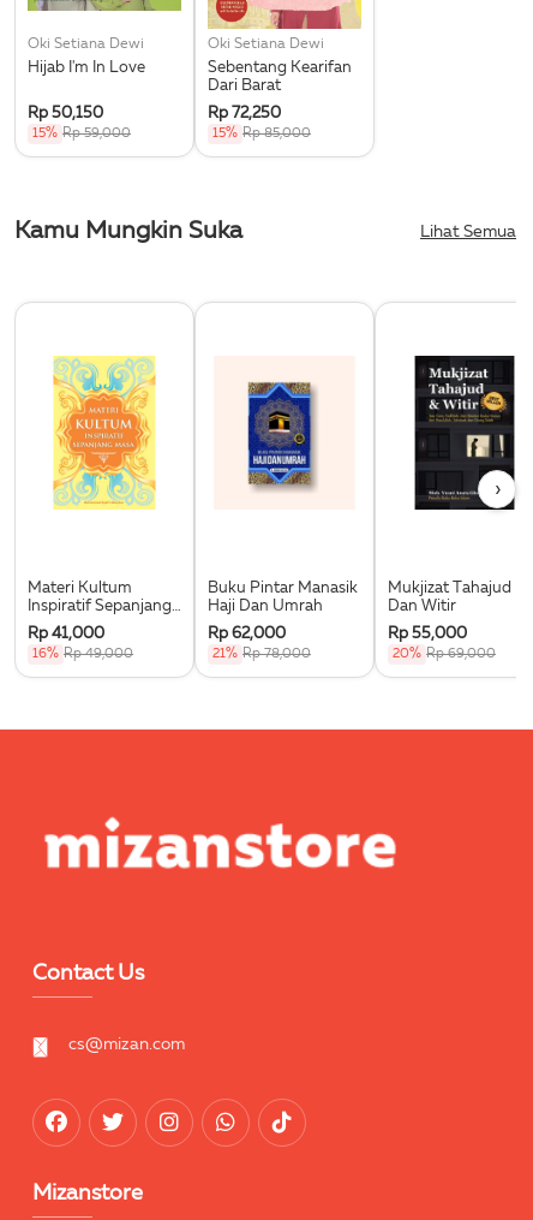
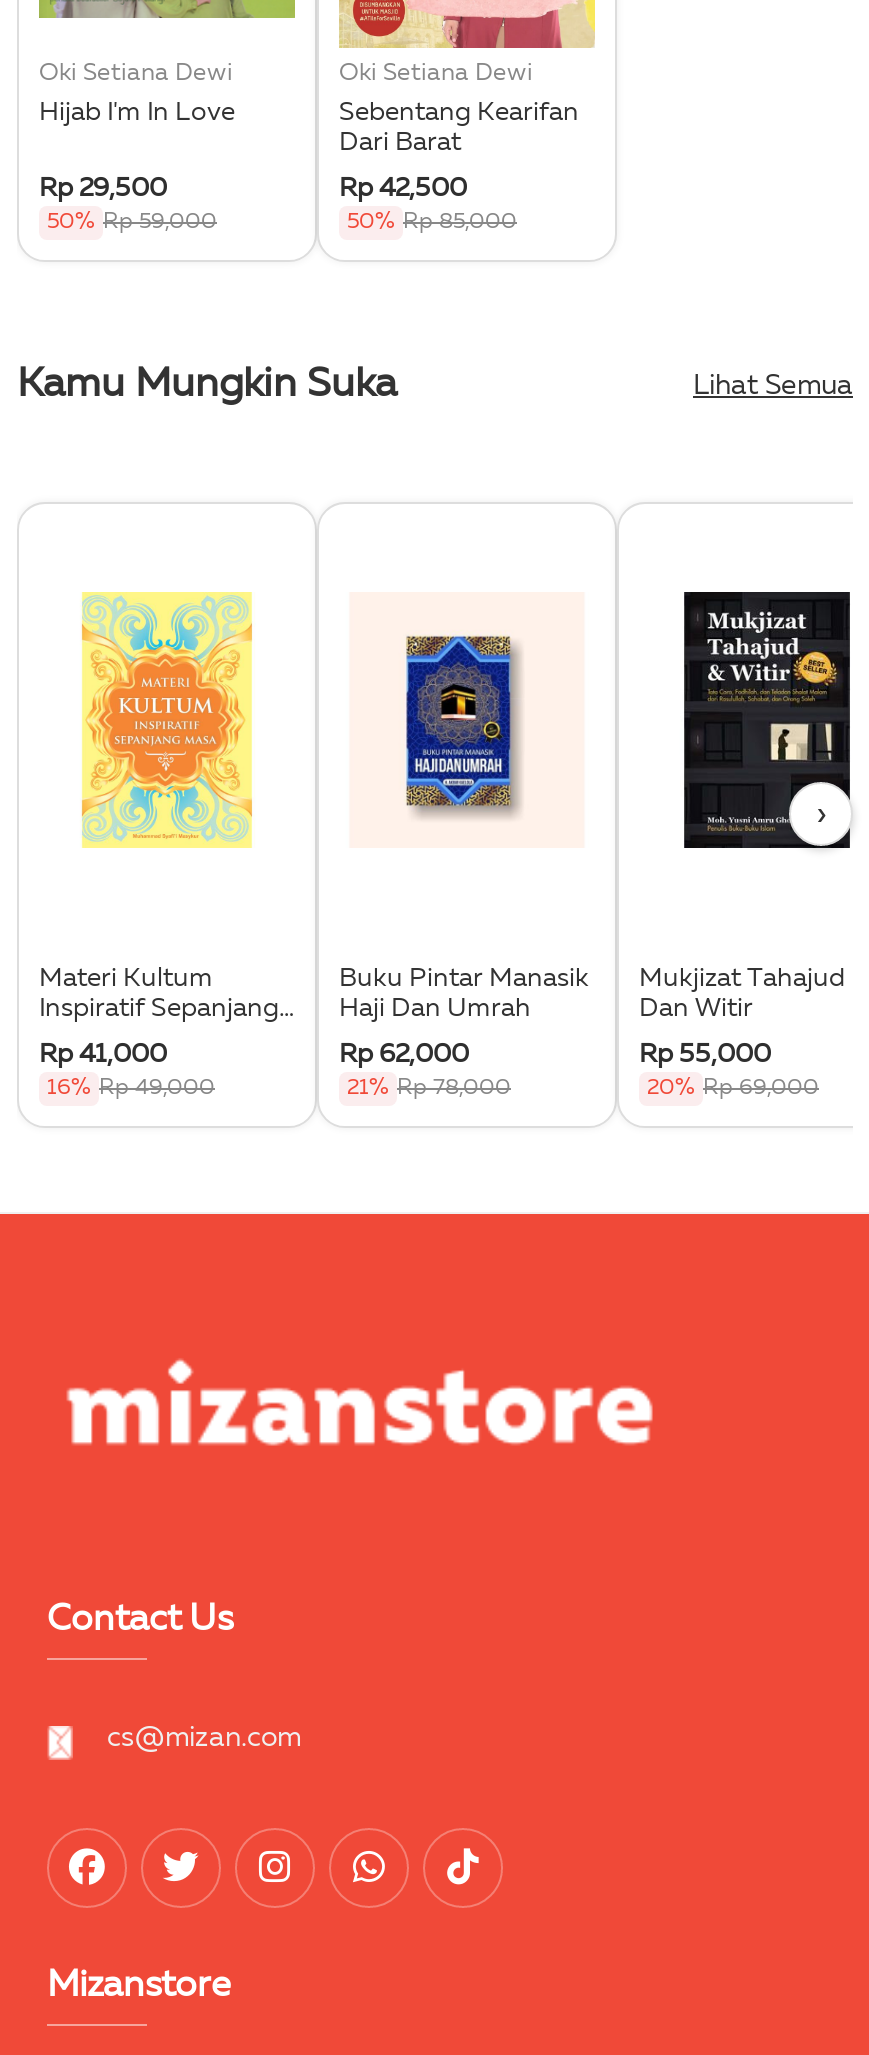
- Rp 50,150
+ Rp 29,500

- Rp 72,250
+ Rp 42,500

- 15% Rp 59,000
+ 50% Rp 59,000

- 15% Rp 85,000
+ 50% Rp 85,000
